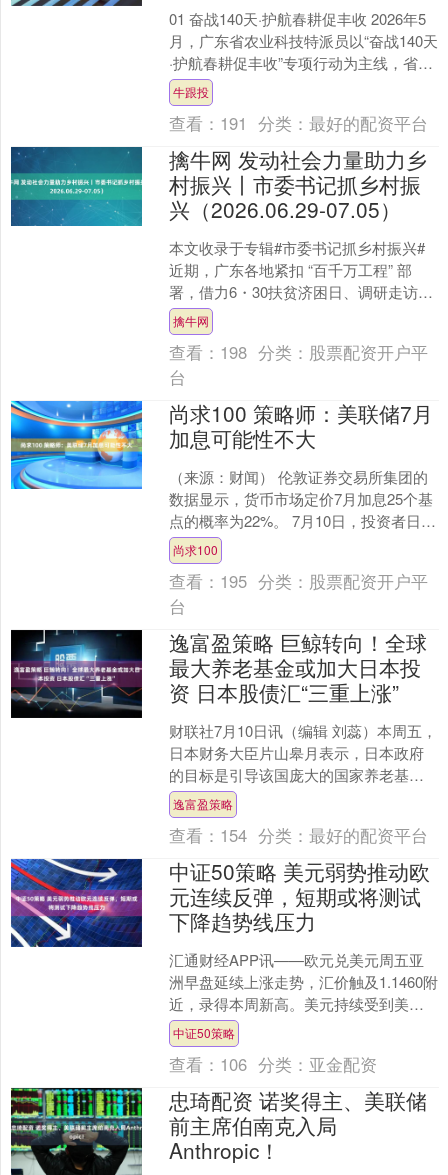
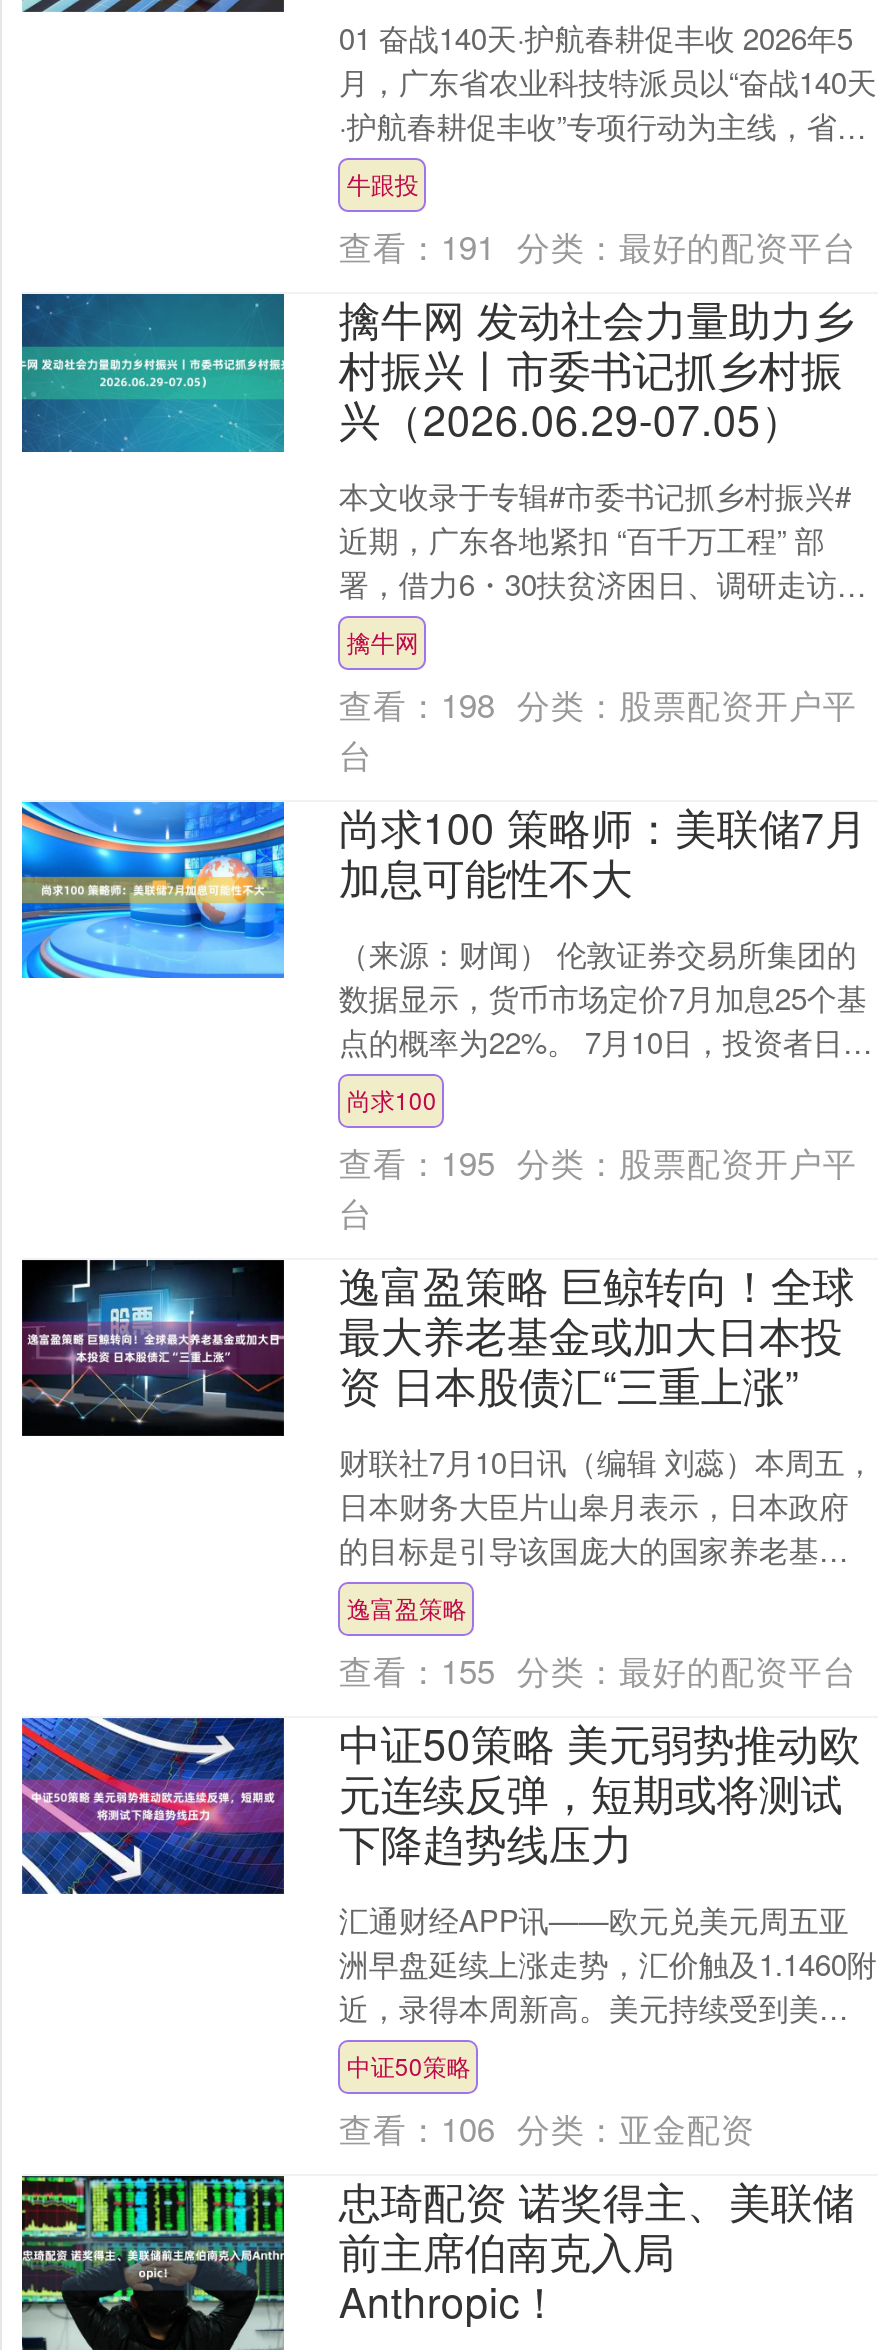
- 查看：154 分类：最好的配资平台
+ 查看：155 分类：最好的配资平台
